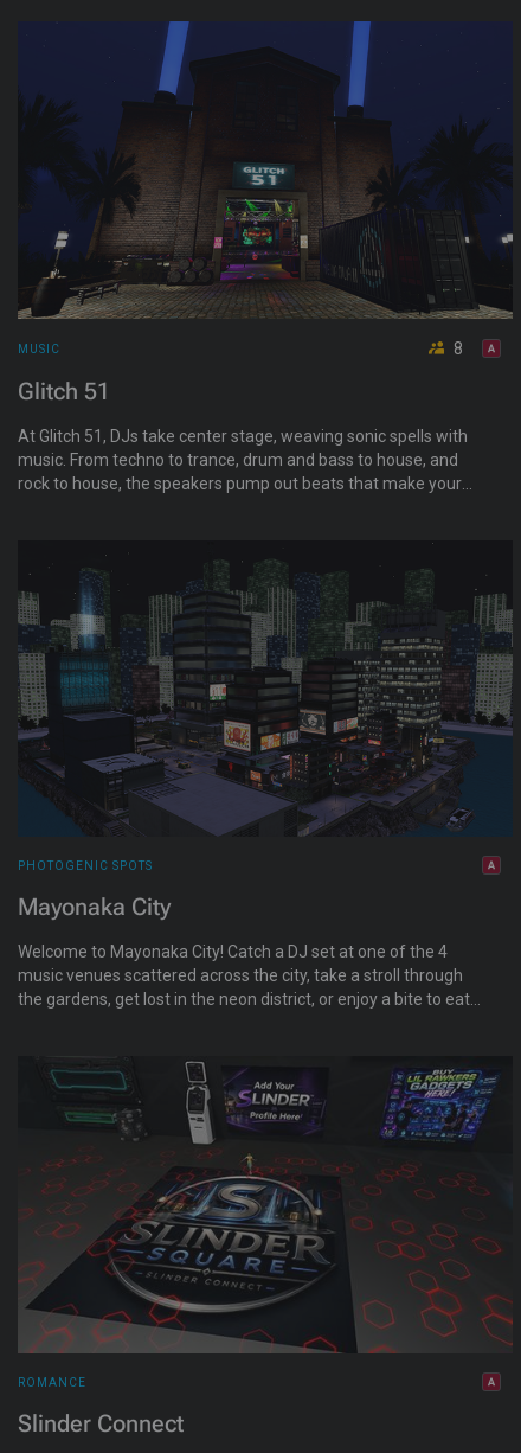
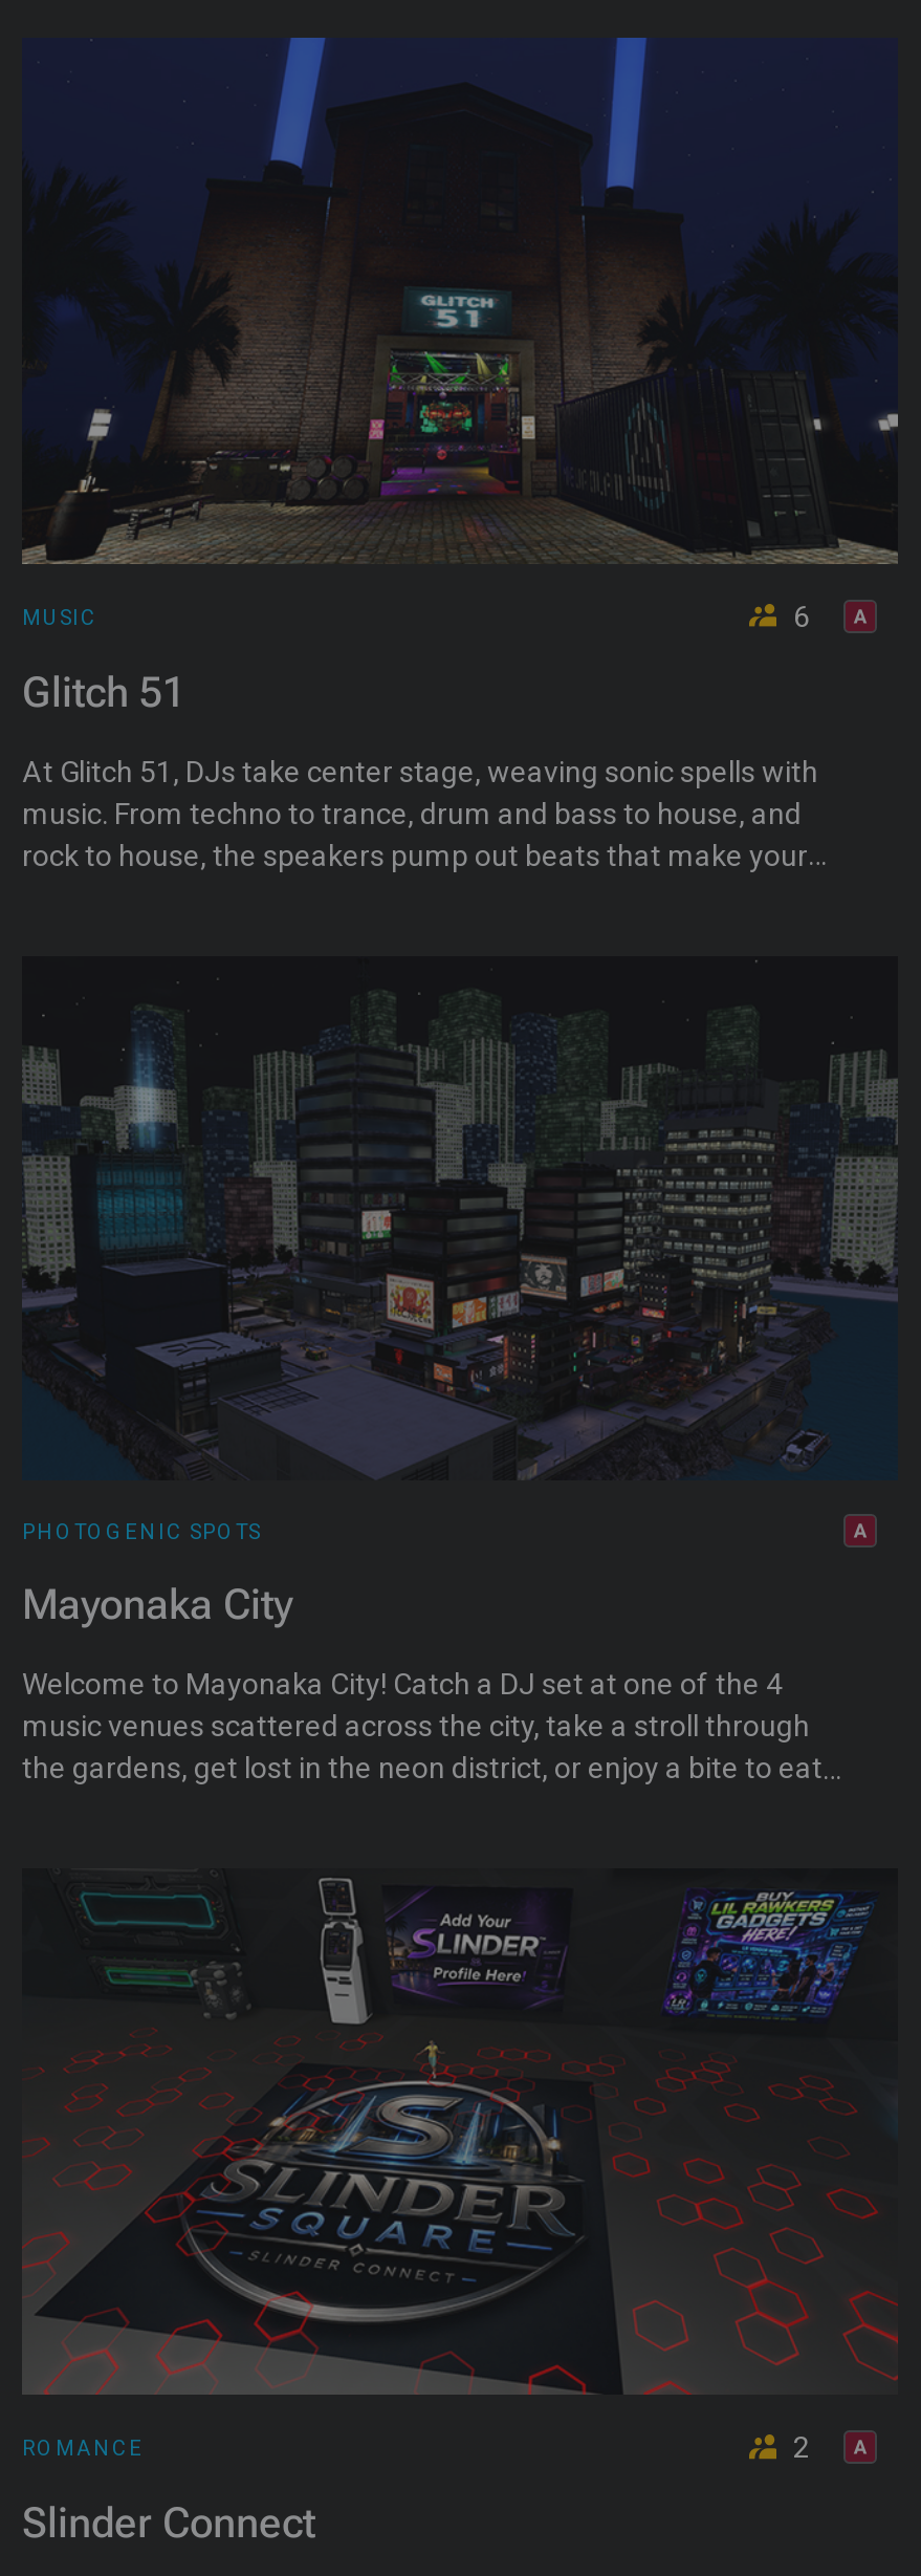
- 8
+ 6

+ 2
